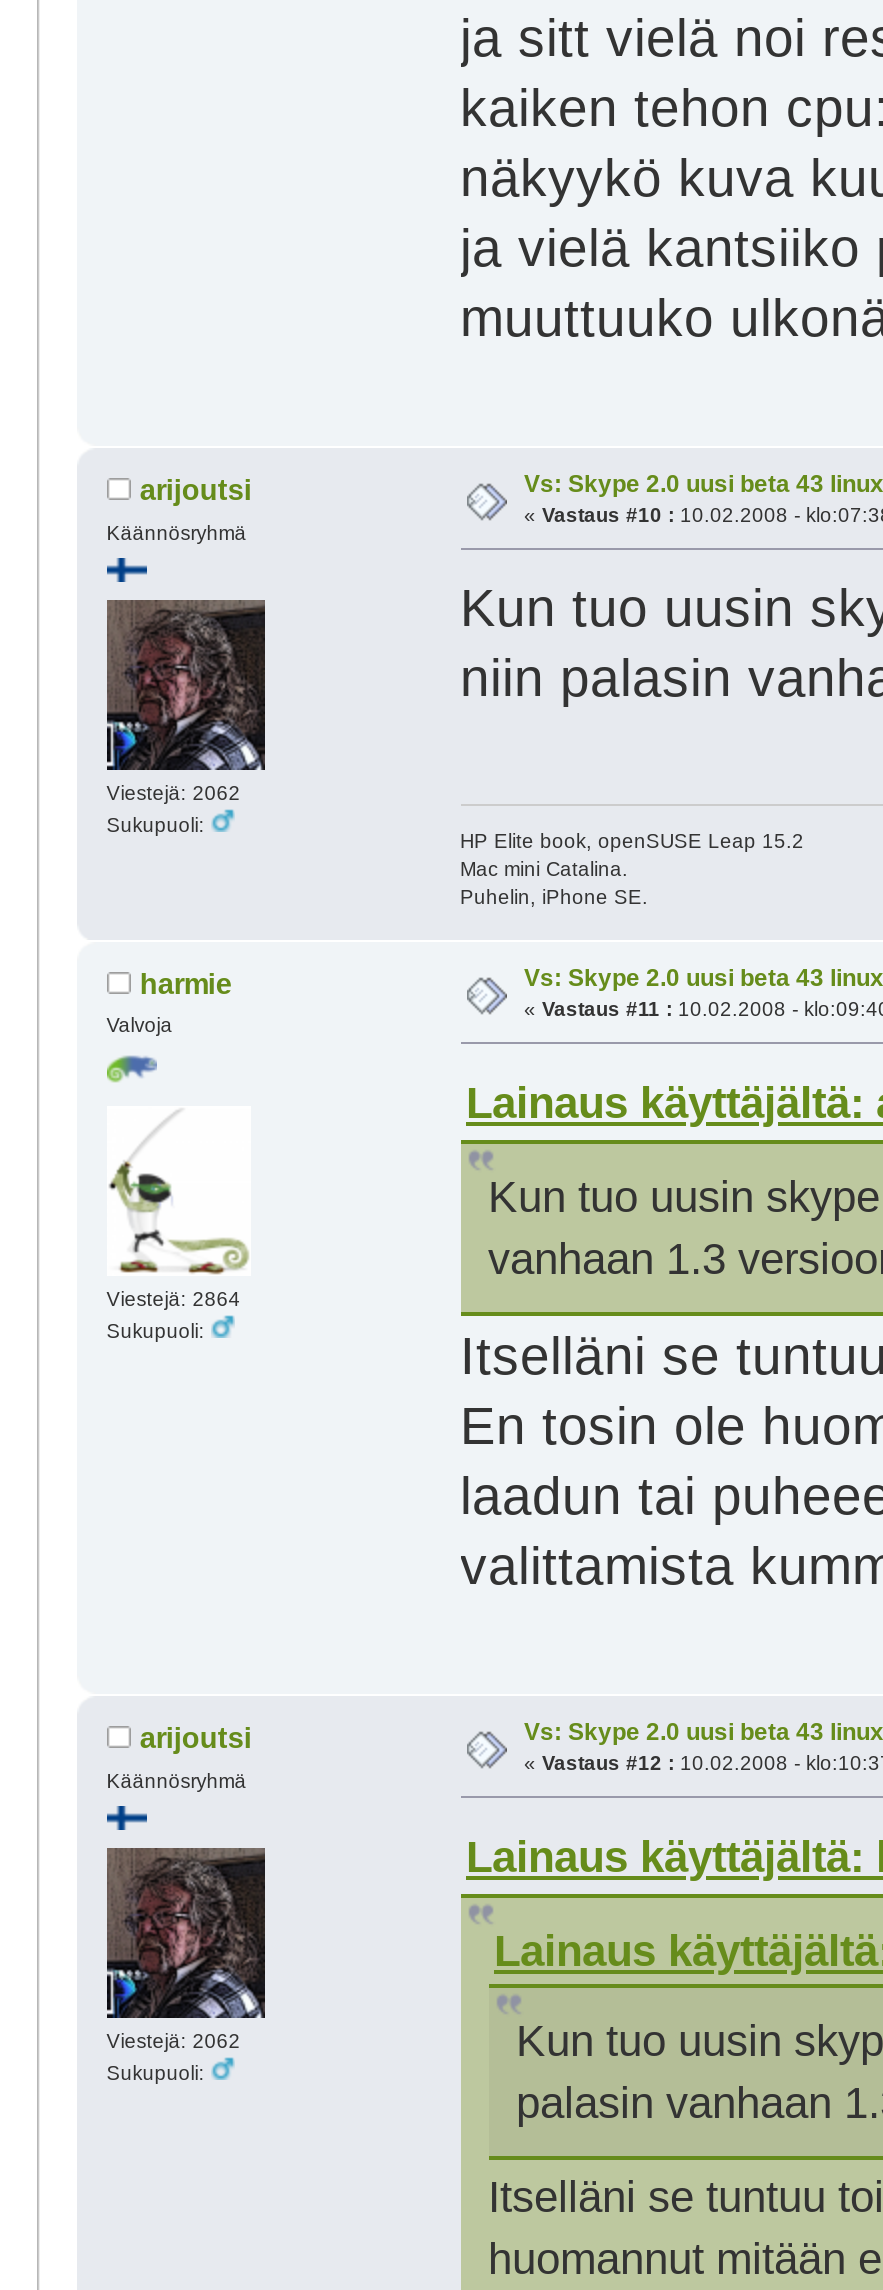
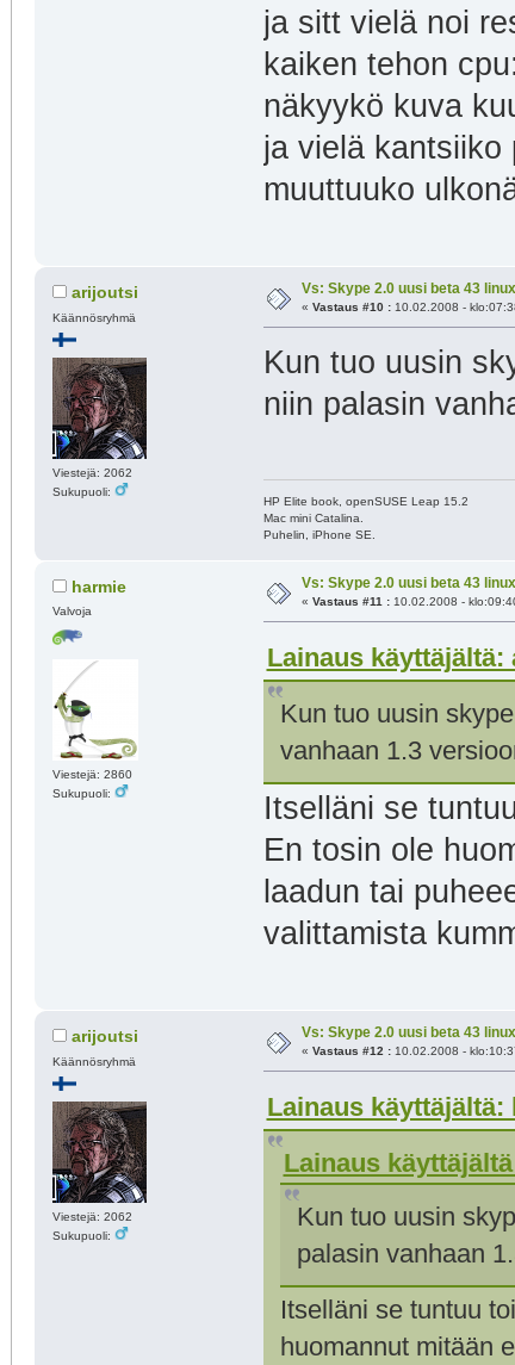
- Viestejä: 2864
+ Viestejä: 2860
